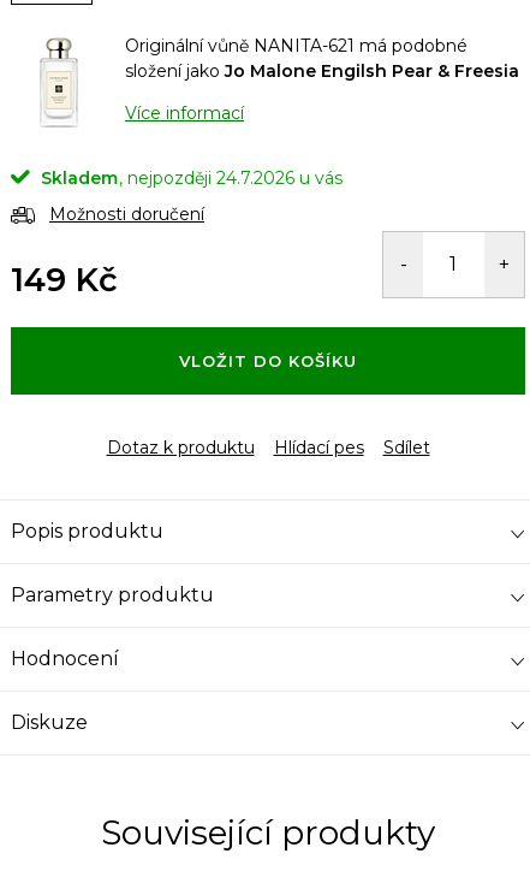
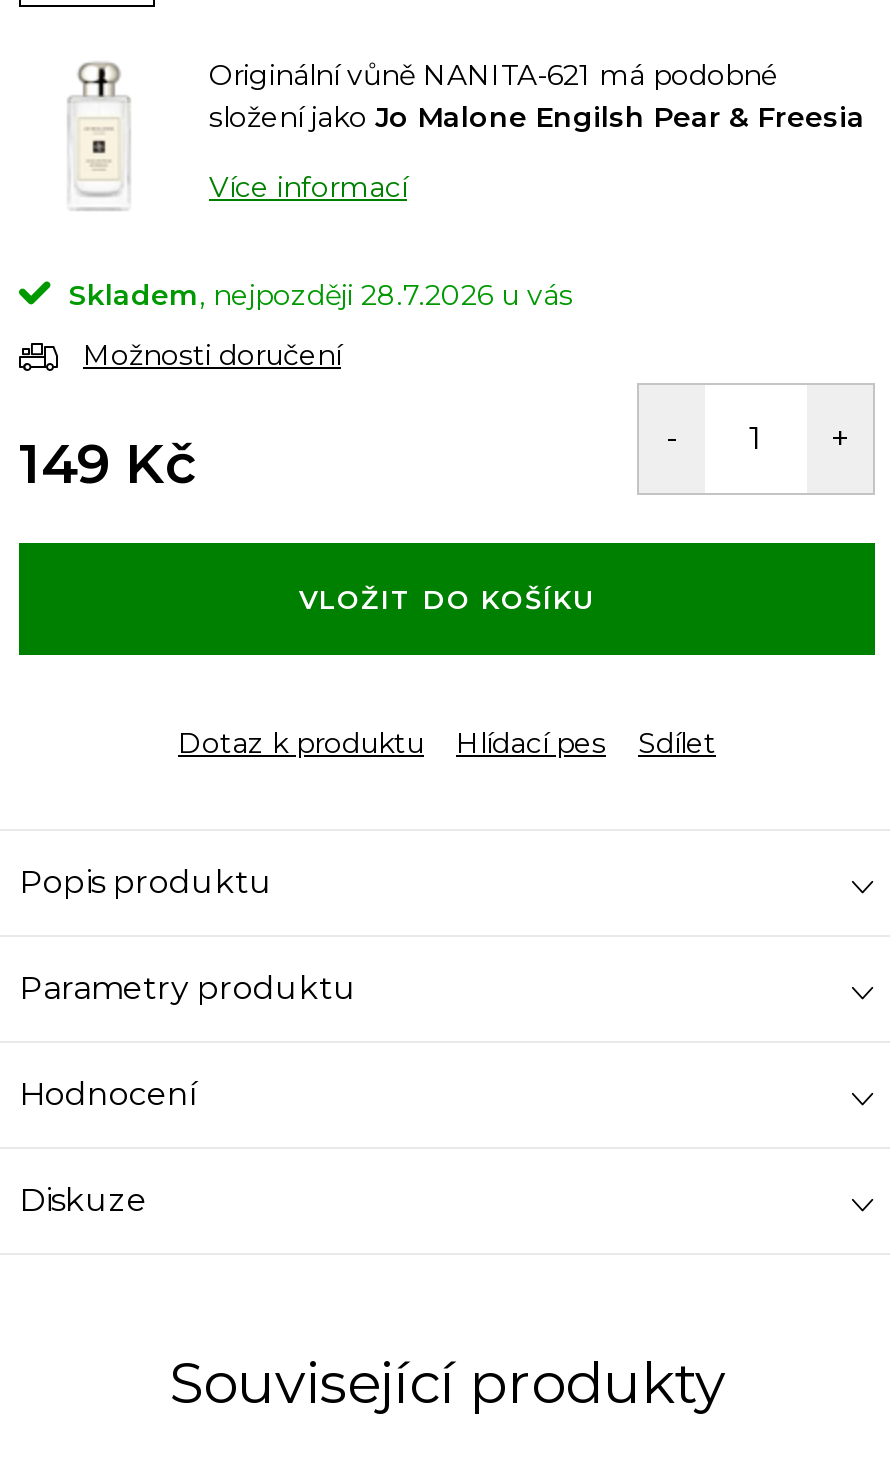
- 24.7.2026
+ 28.7.2026
